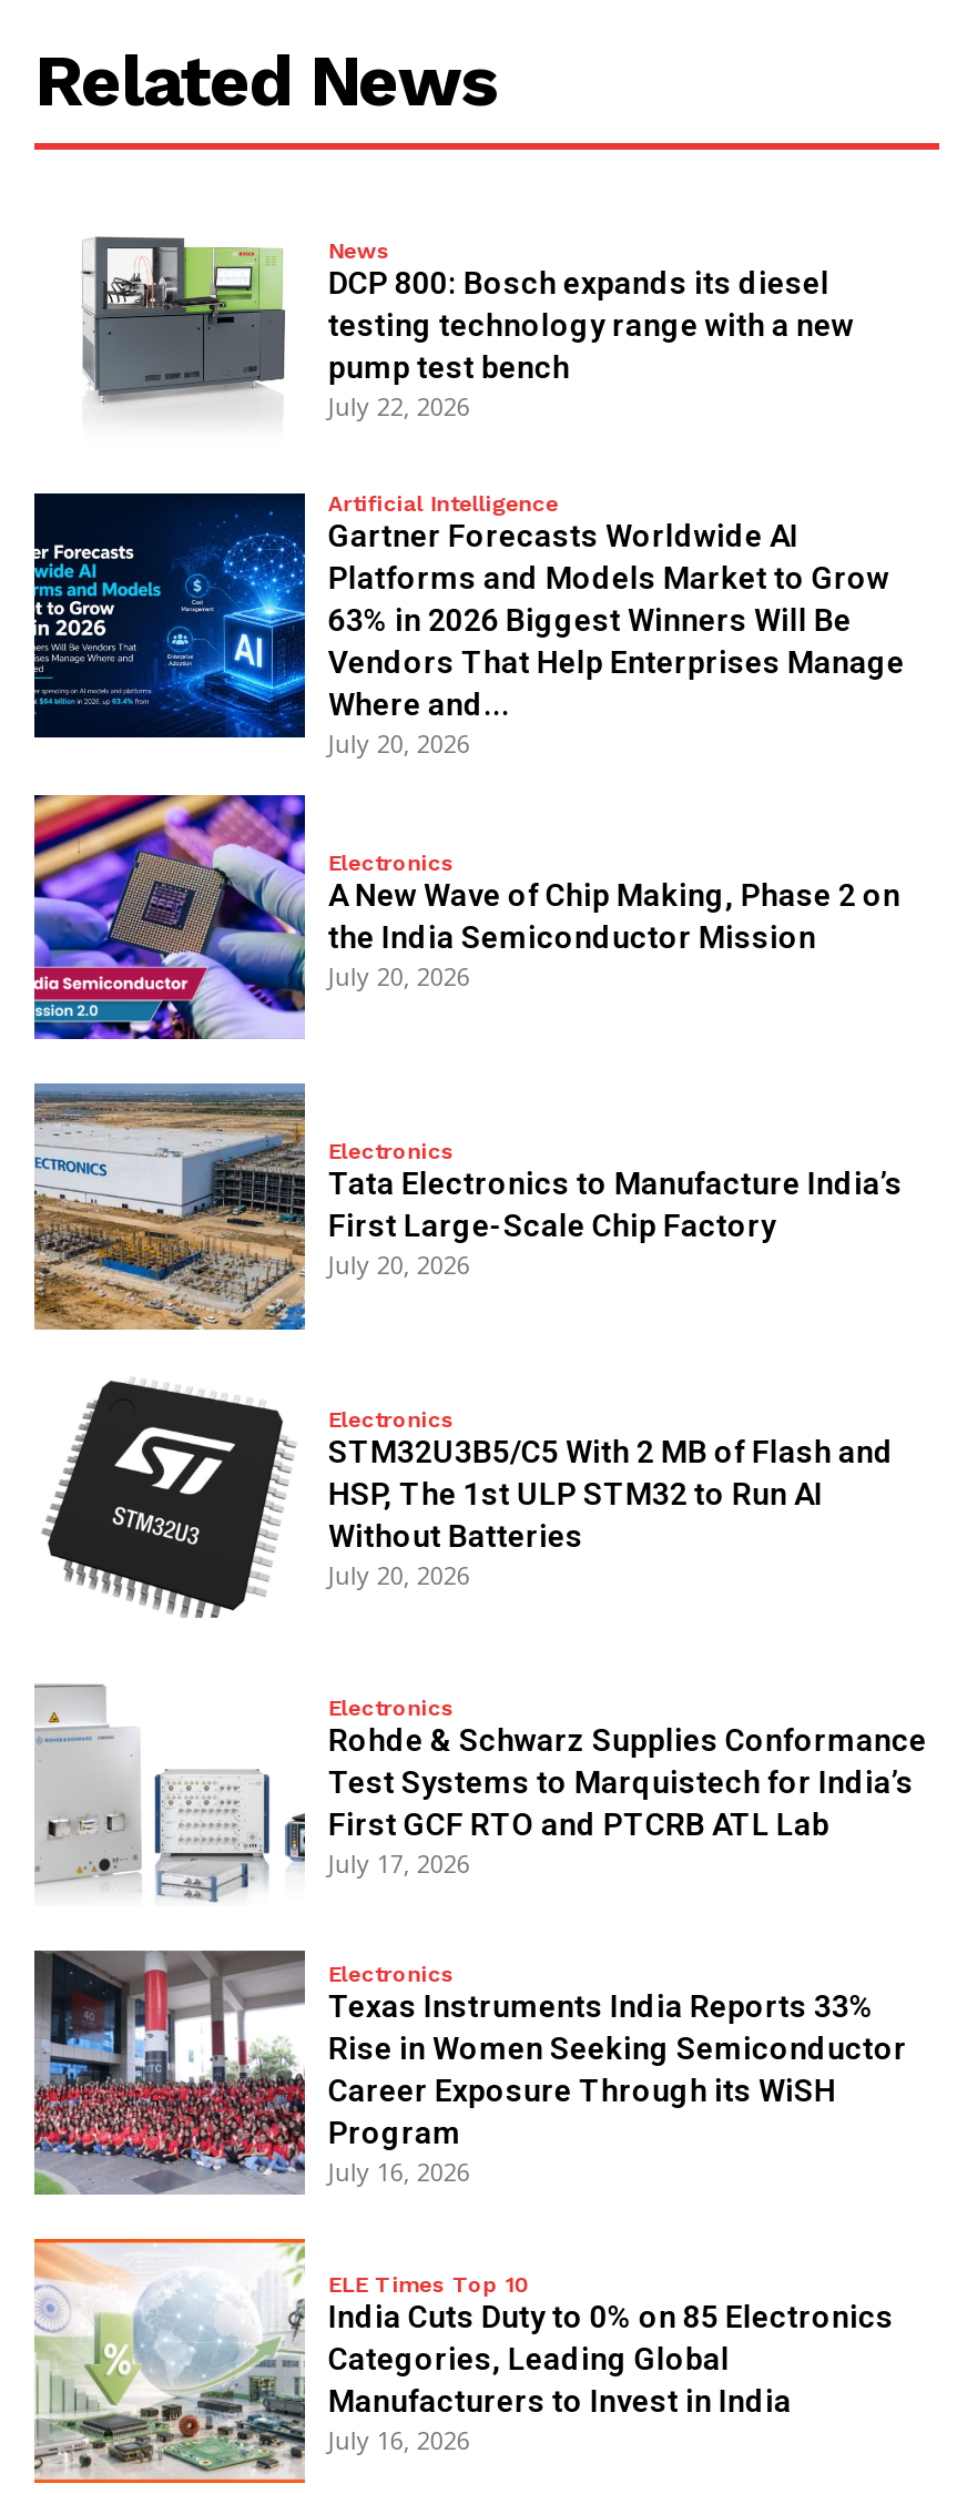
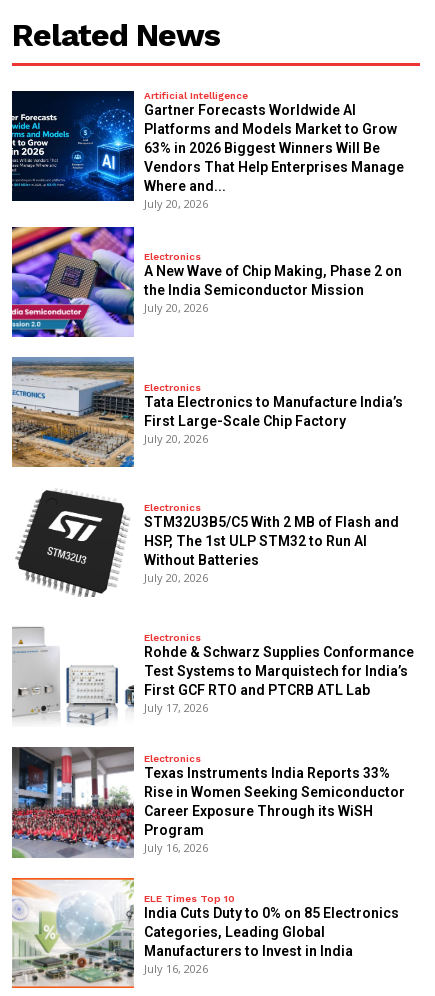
- [image]
- News
- DCP 800: Bosch expands its diesel
- testing technology range with a new
- pump test bench
- July 22, 2026
